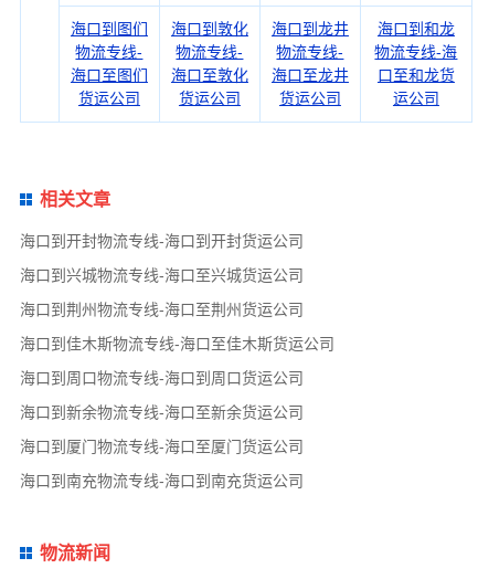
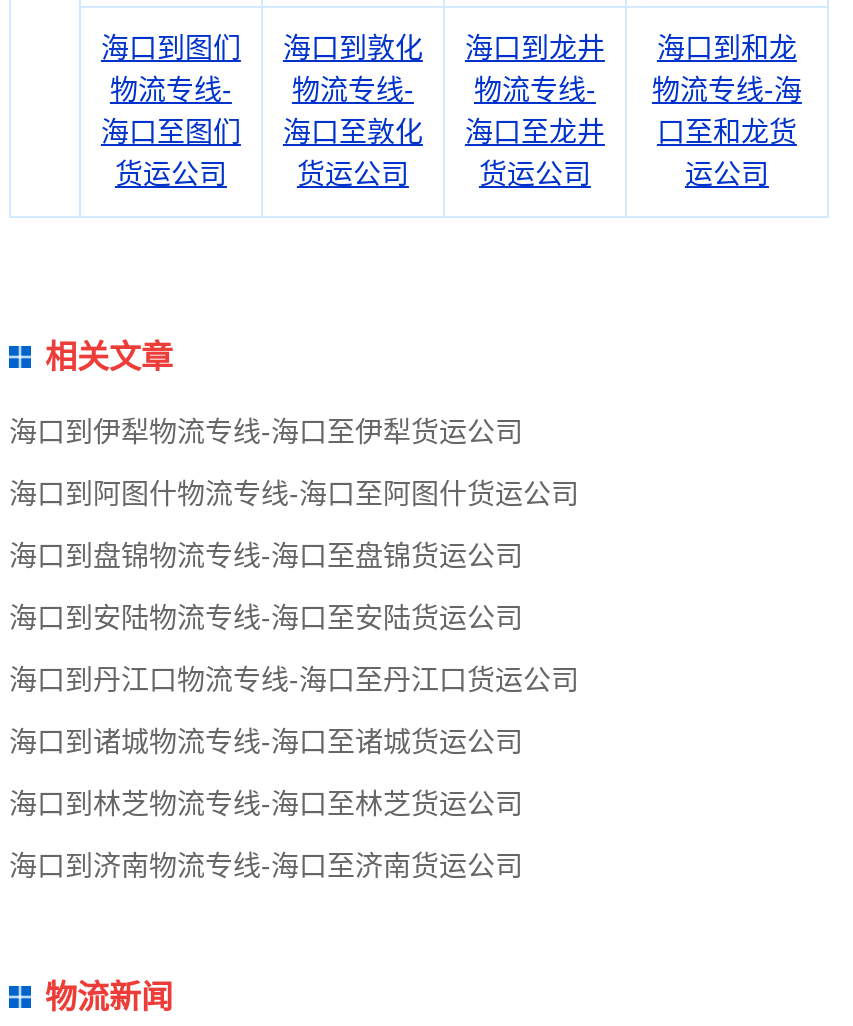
- 海口到开封物流专线-海口到开封货运公司
+ 海口到伊犁物流专线-海口至伊犁货运公司

- 海口到兴城物流专线-海口至兴城货运公司
+ 海口到阿图什物流专线-海口至阿图什货运公司

- 海口到荆州物流专线-海口至荆州货运公司
+ 海口到盘锦物流专线-海口至盘锦货运公司

- 海口到佳木斯物流专线-海口至佳木斯货运公司
+ 海口到安陆物流专线-海口至安陆货运公司

- 海口到周口物流专线-海口到周口货运公司
+ 海口到丹江口物流专线-海口至丹江口货运公司

- 海口到新余物流专线-海口至新余货运公司
+ 海口到诸城物流专线-海口至诸城货运公司

- 海口到厦门物流专线-海口至厦门货运公司
+ 海口到林芝物流专线-海口至林芝货运公司

- 海口到南充物流专线-海口到南充货运公司
+ 海口到济南物流专线-海口至济南货运公司
